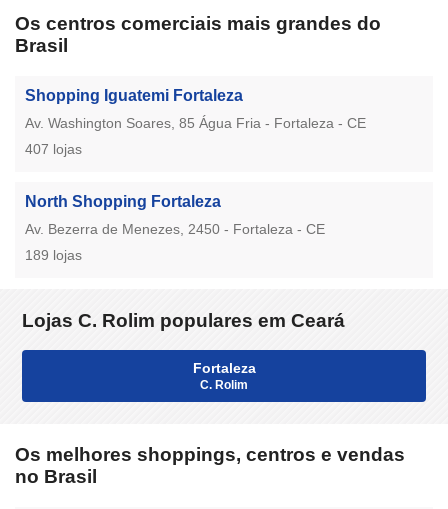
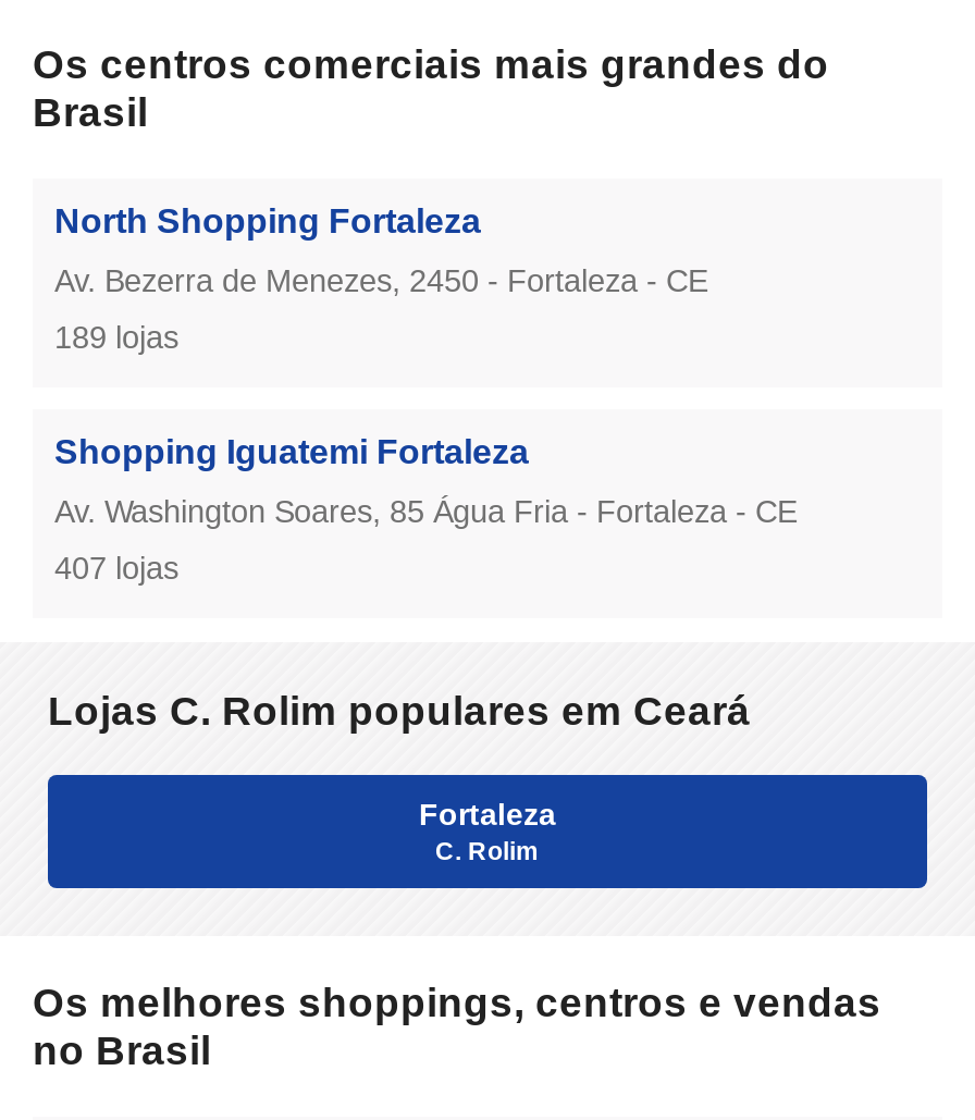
moved down: Shopping Iguatemi Fortaleza | Av. Washington Soares, 85 Água Fria - Fortaleza - CE | 407 lojas

moved up: North Shopping Fortaleza | Av. Bezerra de Menezes, 2450 - Fortaleza - CE | 189 lojas
